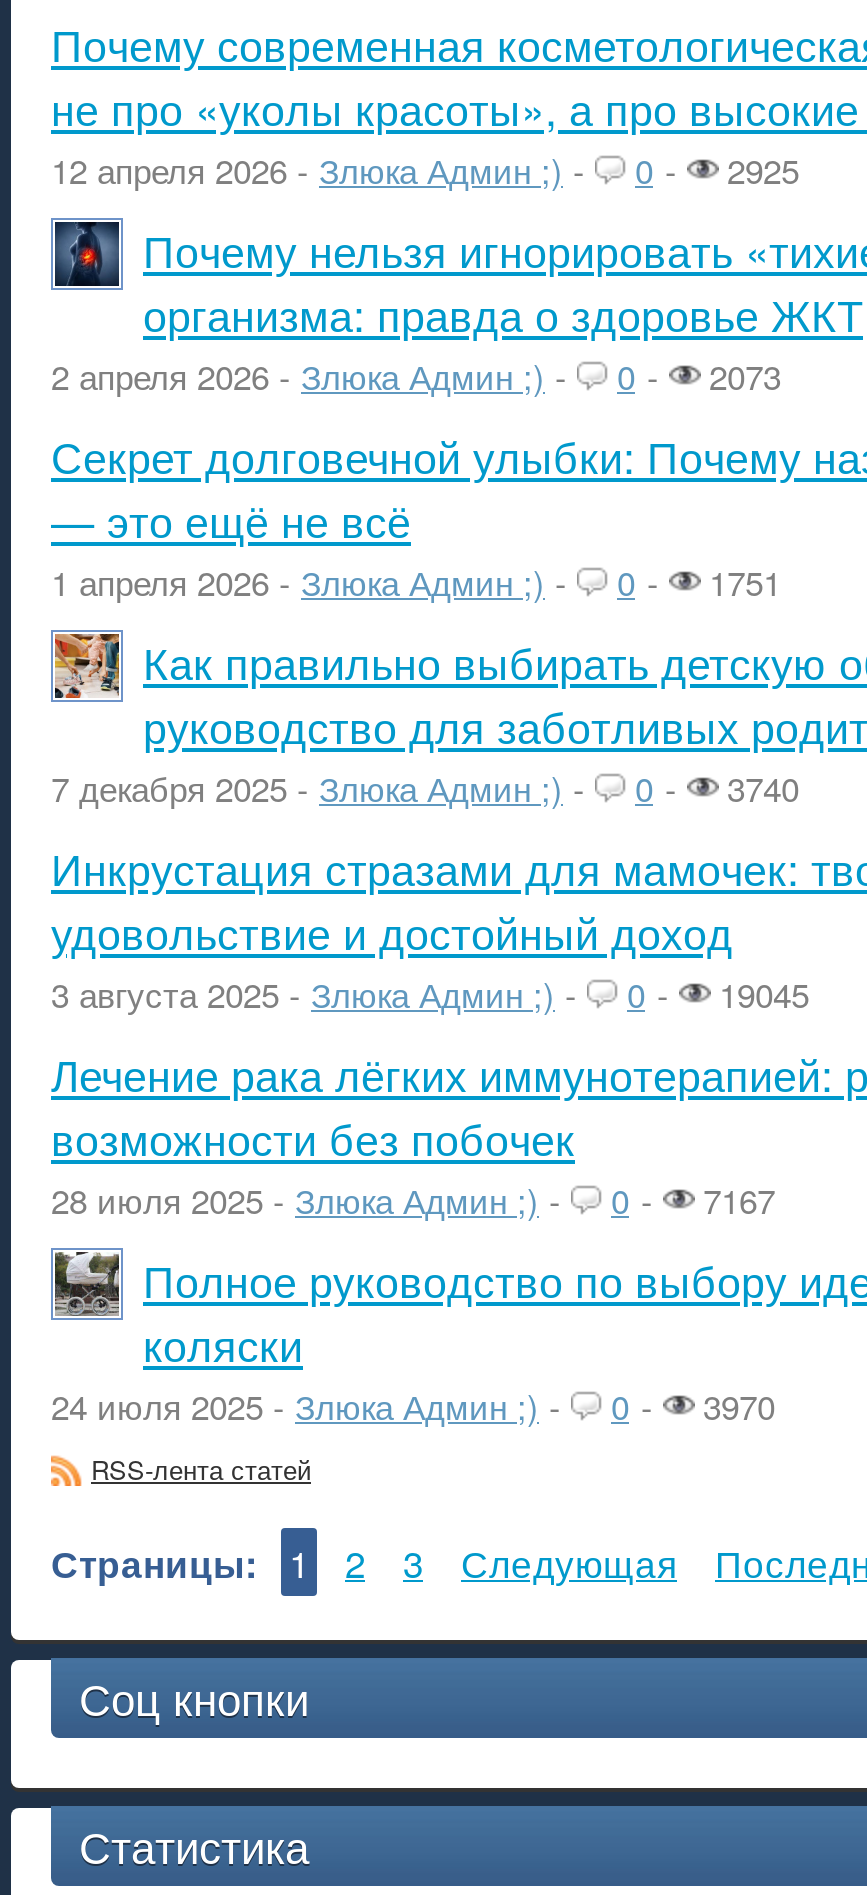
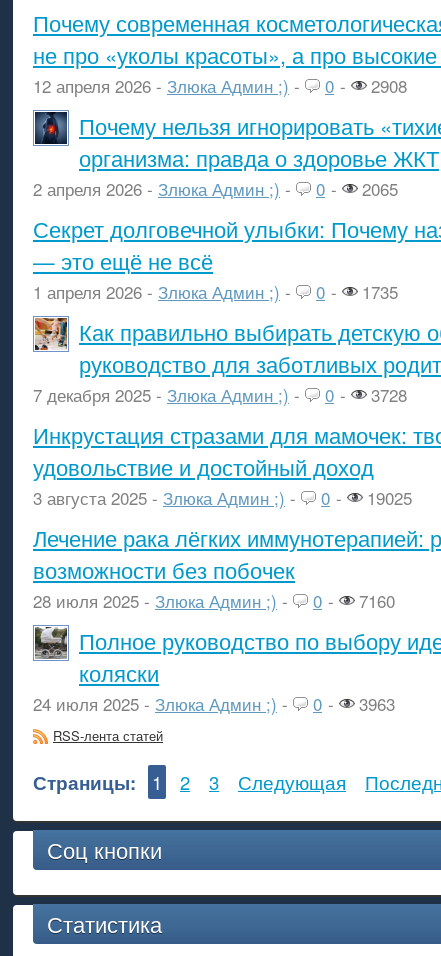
- 12 апреля 2026 - Злюка Админ ;) - 0 - 2925
+ 12 апреля 2026 - Злюка Админ ;) - 0 - 2908

- 2 апреля 2026 - Злюка Админ ;) - 0 - 2073
+ 2 апреля 2026 - Злюка Админ ;) - 0 - 2065

- 1 апреля 2026 - Злюка Админ ;) - 0 - 1751
+ 1 апреля 2026 - Злюка Админ ;) - 0 - 1735

- 7 декабря 2025 - Злюка Админ ;) - 0 - 3740
+ 7 декабря 2025 - Злюка Админ ;) - 0 - 3728

- 3 августа 2025 - Злюка Админ ;) - 0 - 19045
+ 3 августа 2025 - Злюка Админ ;) - 0 - 19025

- 28 июля 2025 - Злюка Админ ;) - 0 - 7167
+ 28 июля 2025 - Злюка Админ ;) - 0 - 7160

- 24 июля 2025 - Злюка Админ ;) - 0 - 3970
+ 24 июля 2025 - Злюка Админ ;) - 0 - 3963
